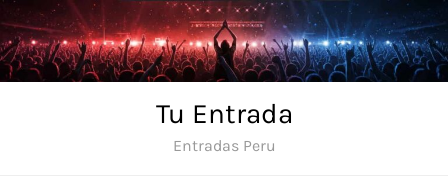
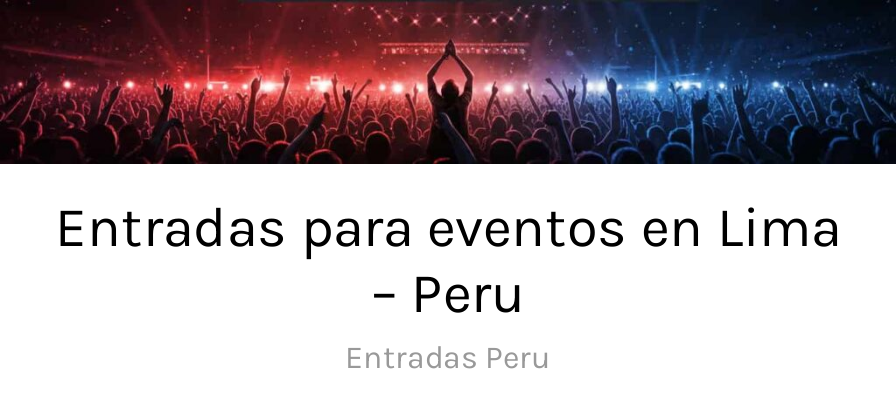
- Tu Entrada
+ Entradas para eventos en Lima
+ – Peru
